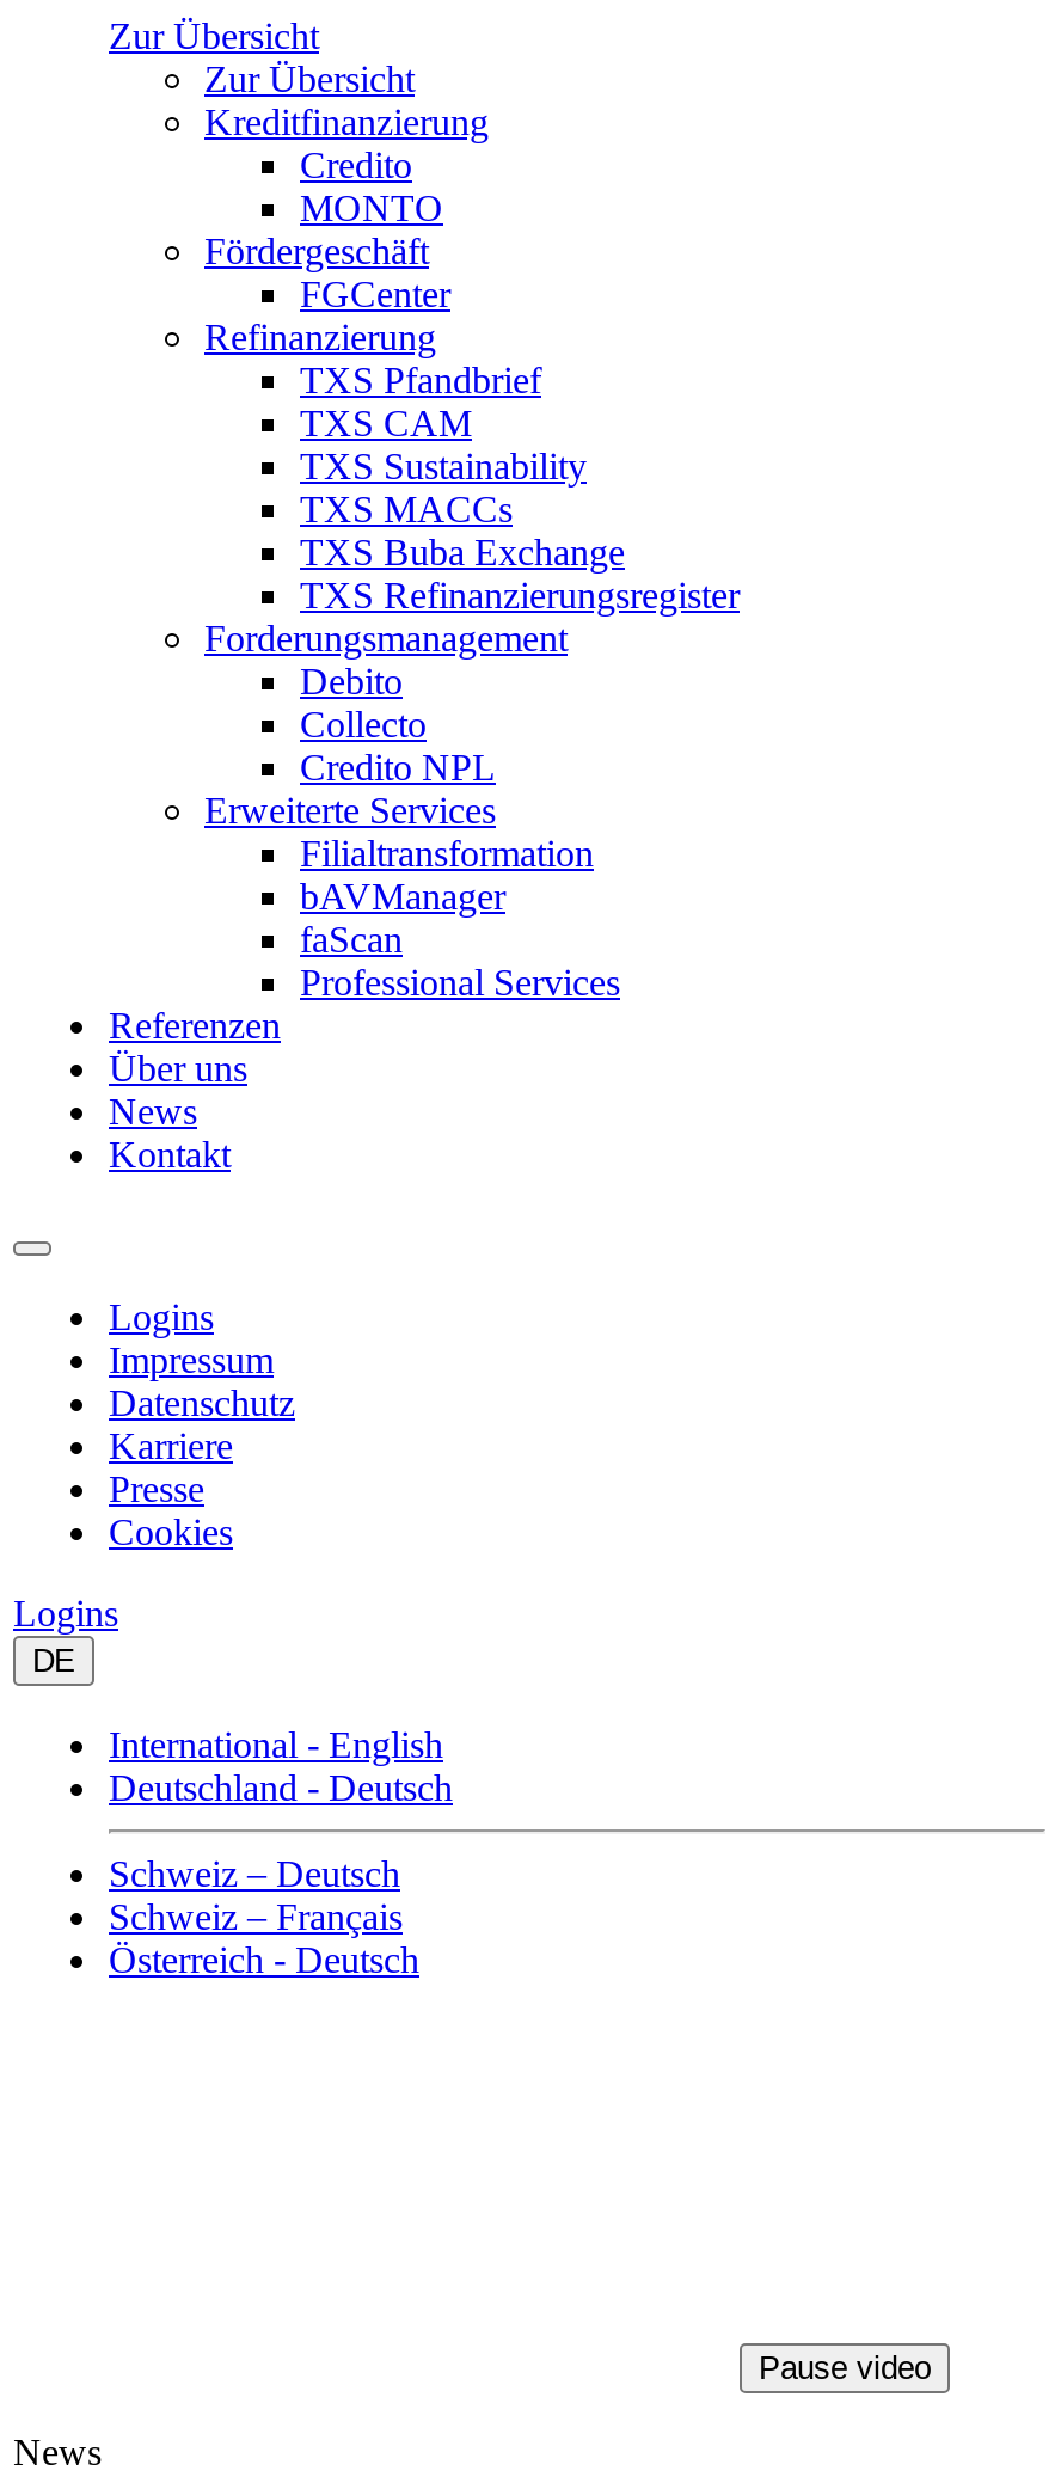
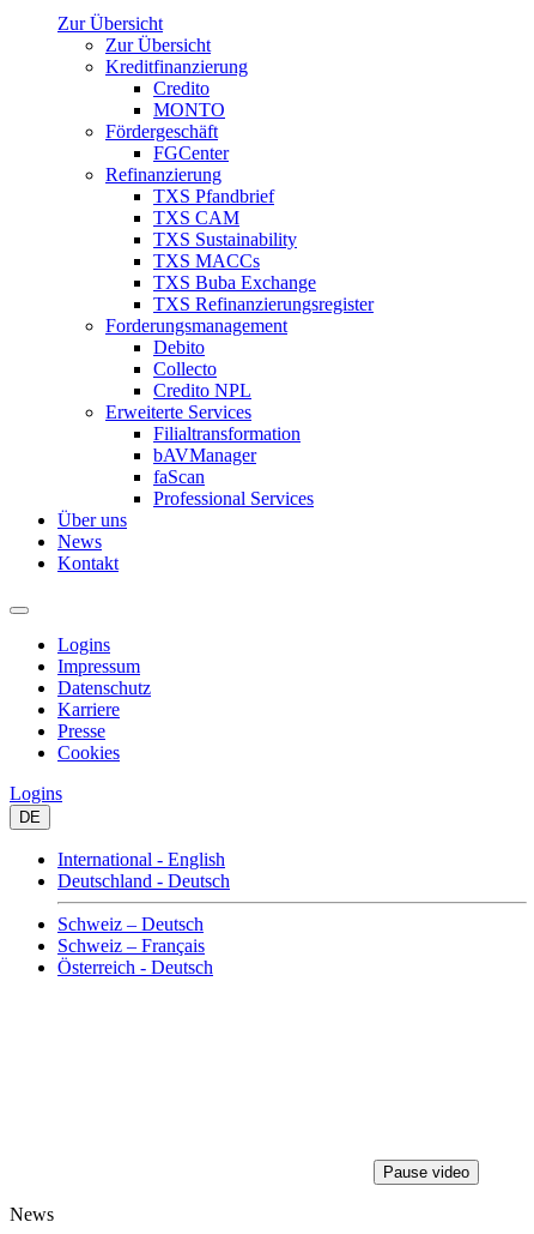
- Referenzen
